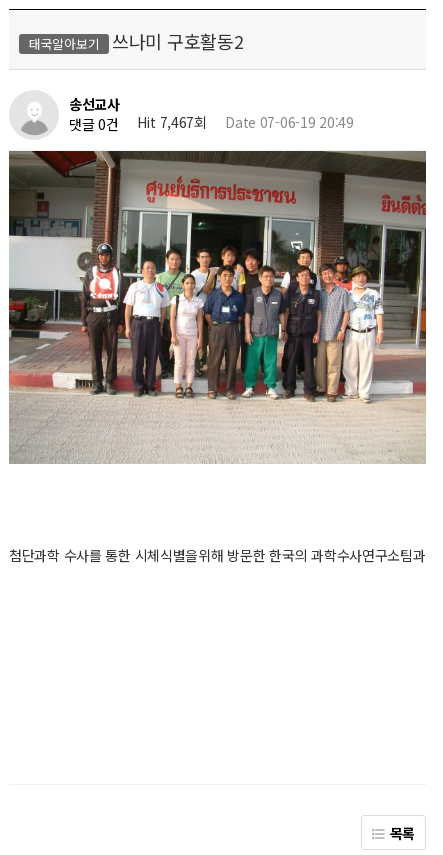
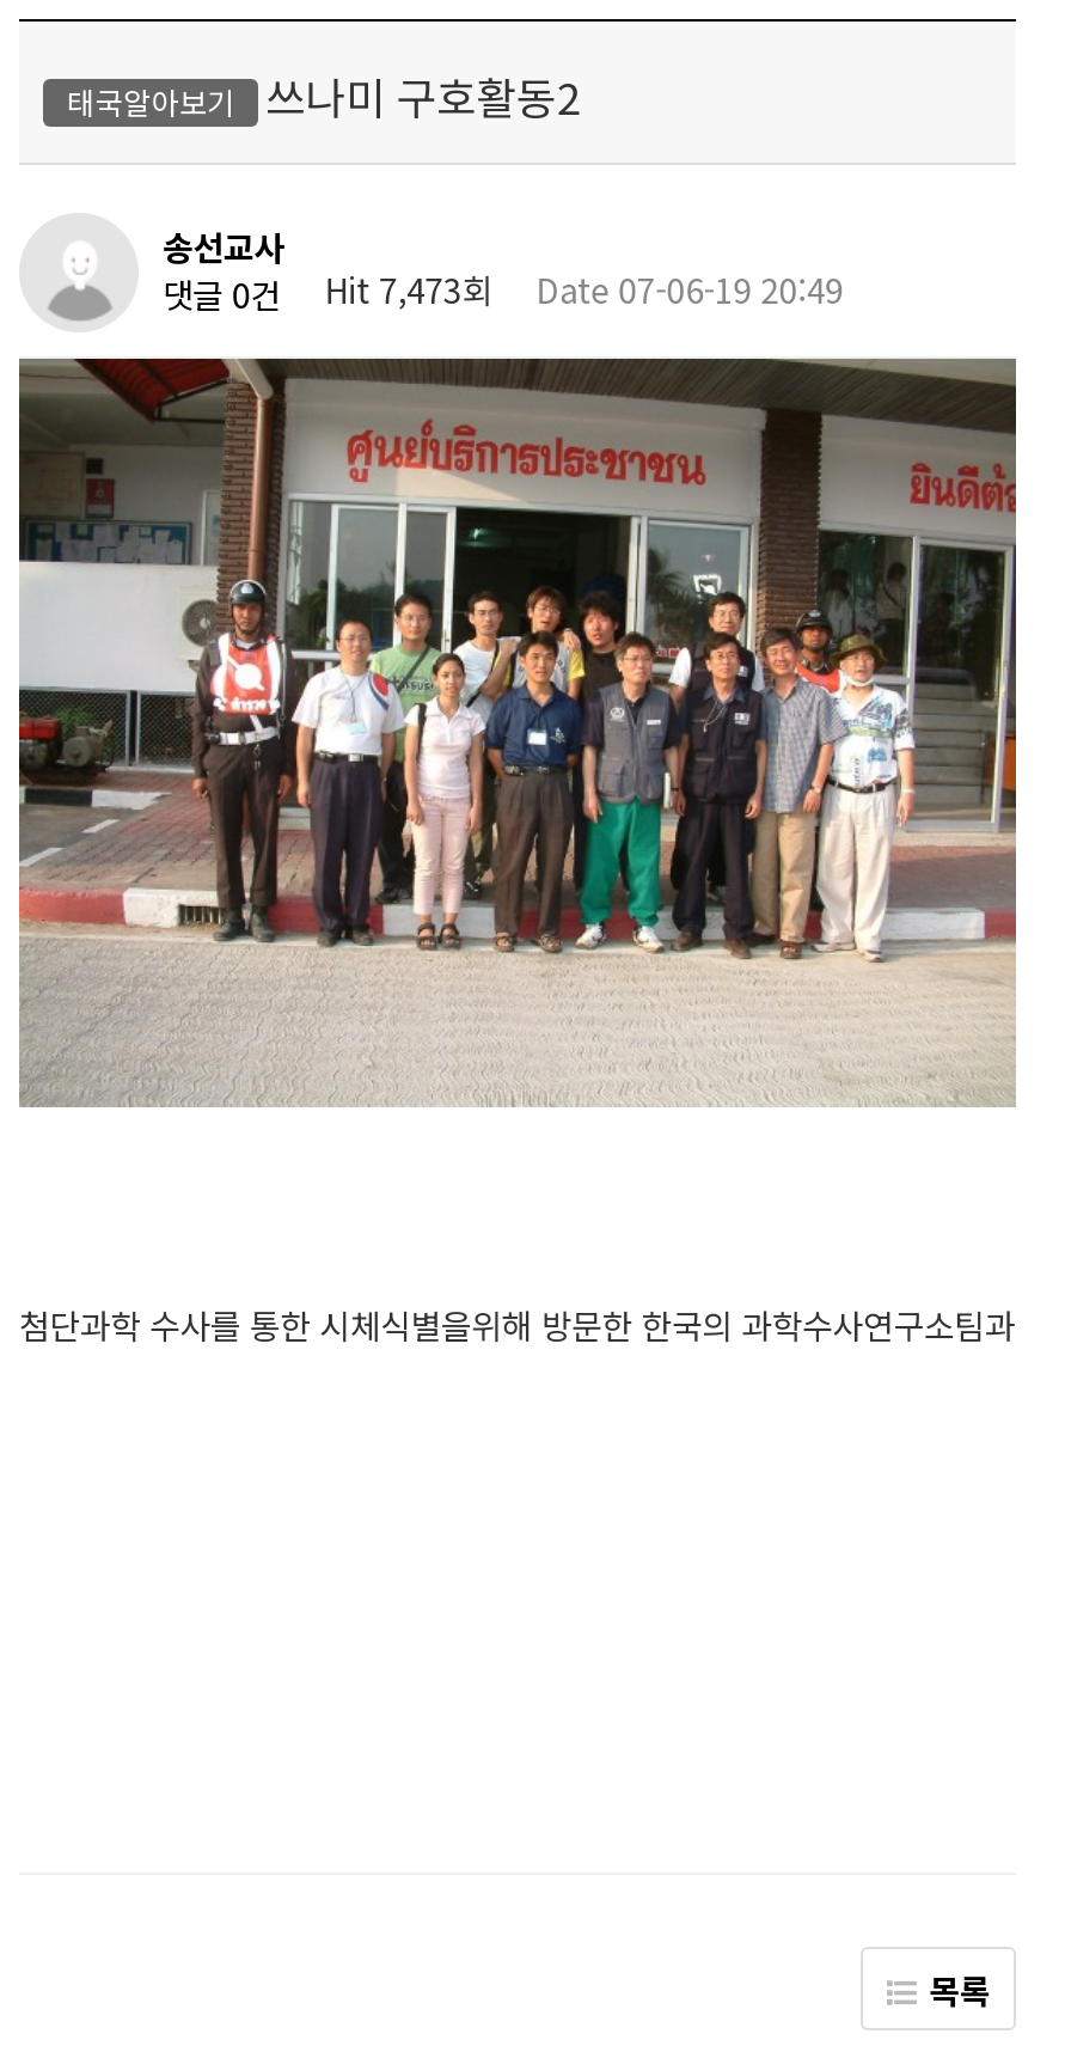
- 댓글 0건 Hit 7,467회 Date 07-06-19 20:49
+ 댓글 0건 Hit 7,473회 Date 07-06-19 20:49
